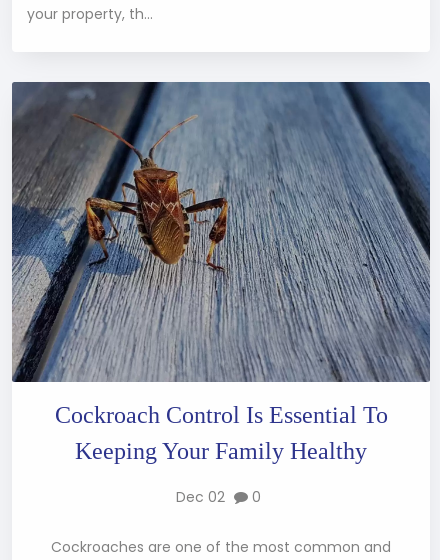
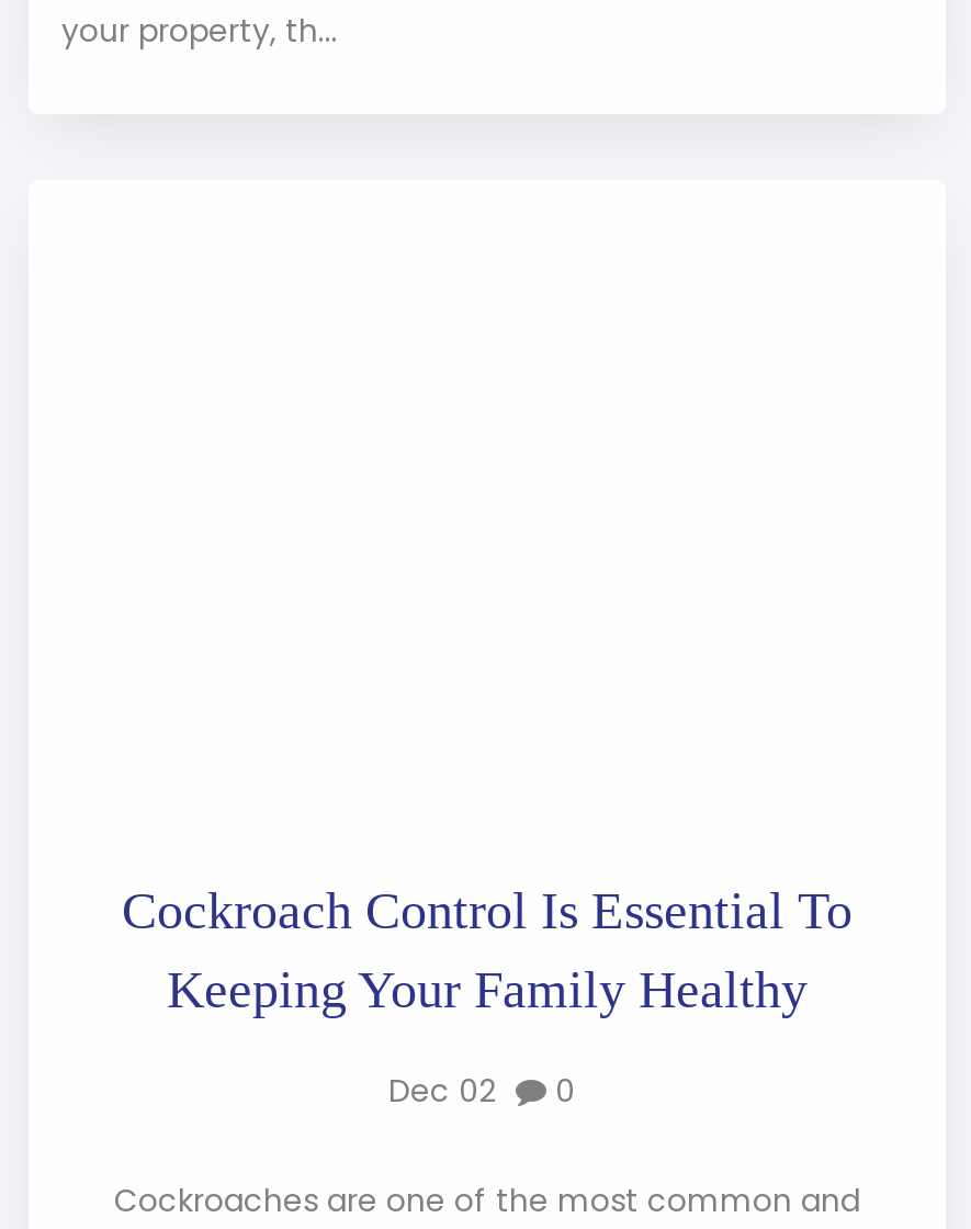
- [image]
